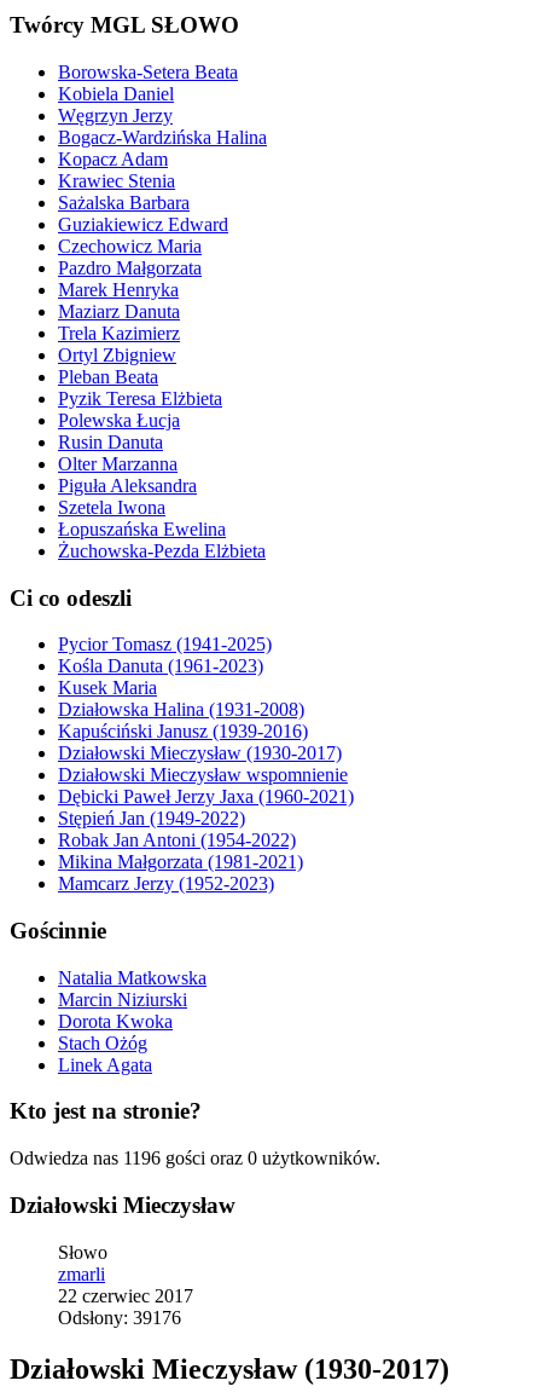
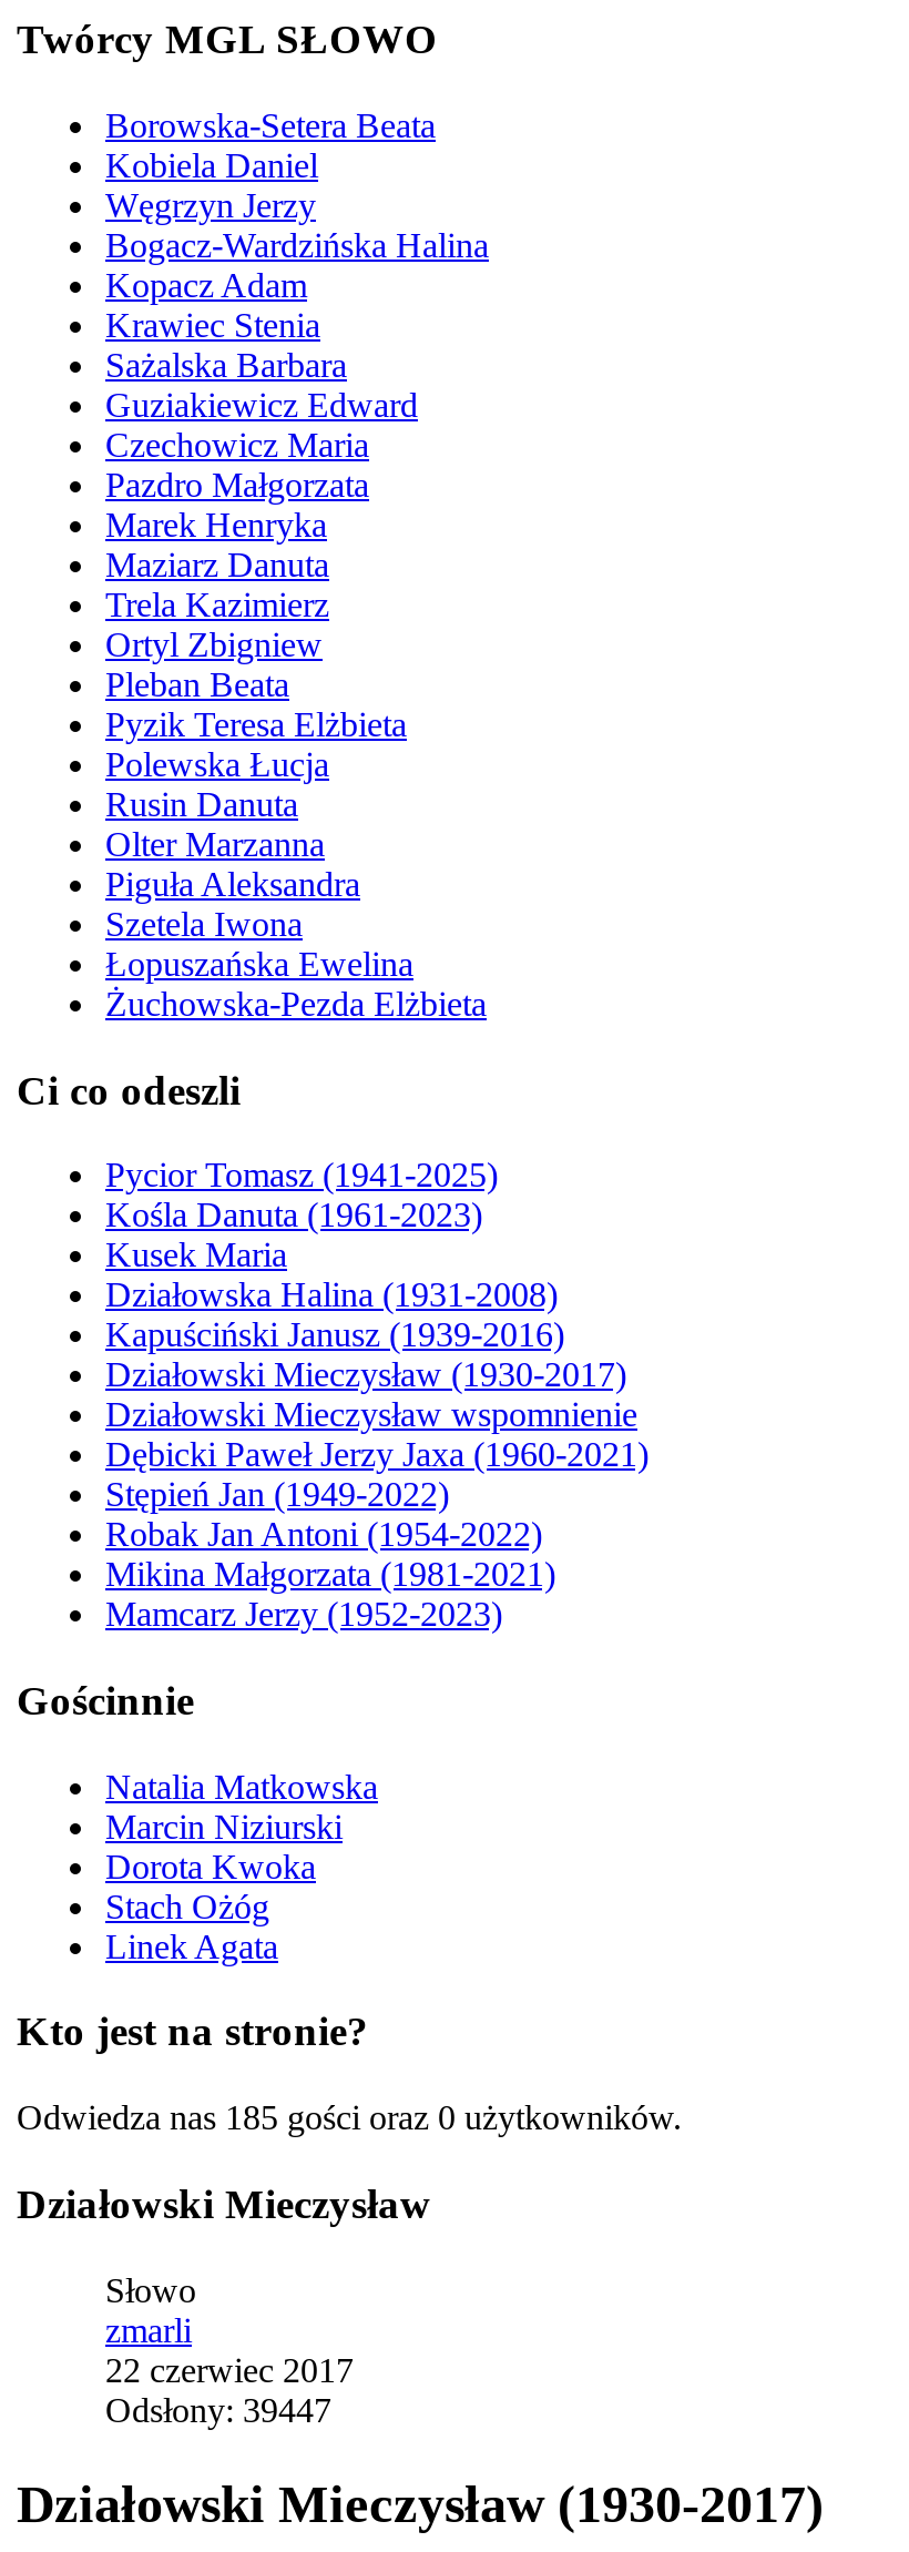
- Odwiedza nas 1196 gości oraz 0 użytkowników.
+ Odwiedza nas 185 gości oraz 0 użytkowników.

- Odsłony: 39176
+ Odsłony: 39447
